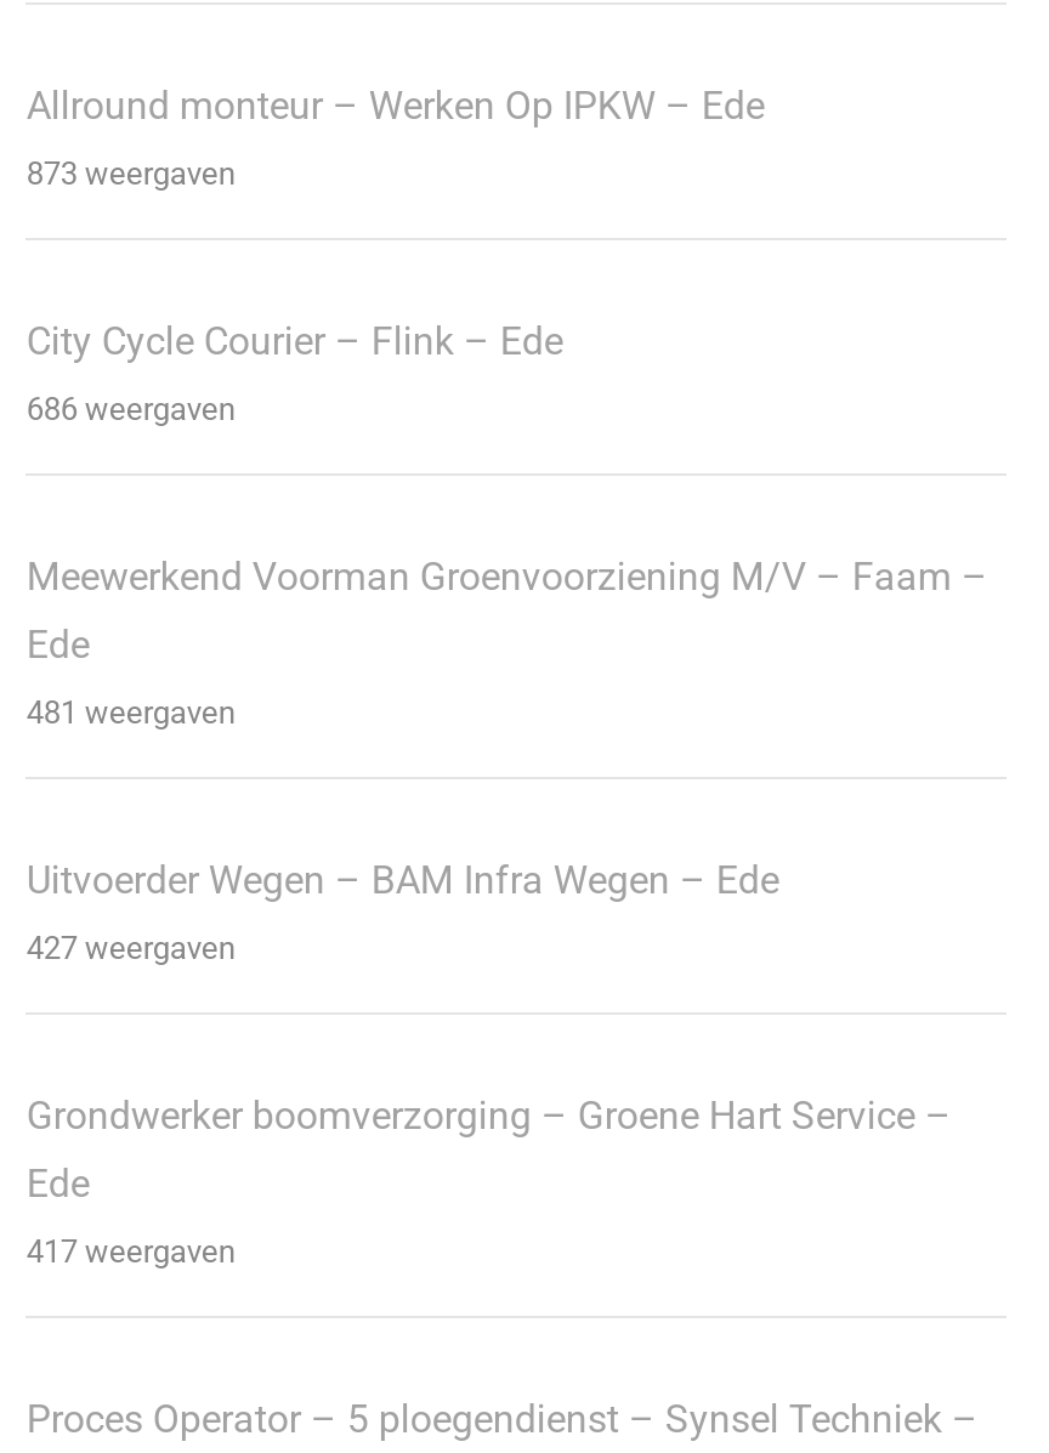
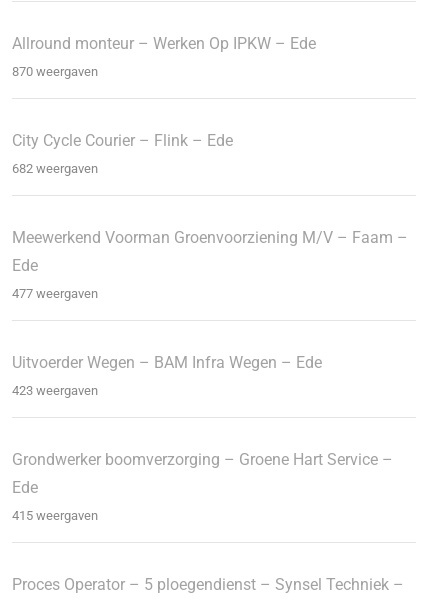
- 873 weergaven
+ 870 weergaven

- 686 weergaven
+ 682 weergaven

- 481 weergaven
+ 477 weergaven

- 427 weergaven
+ 423 weergaven

- 417 weergaven
+ 415 weergaven
